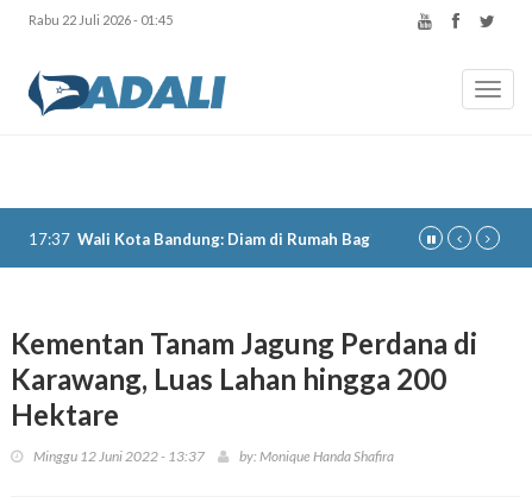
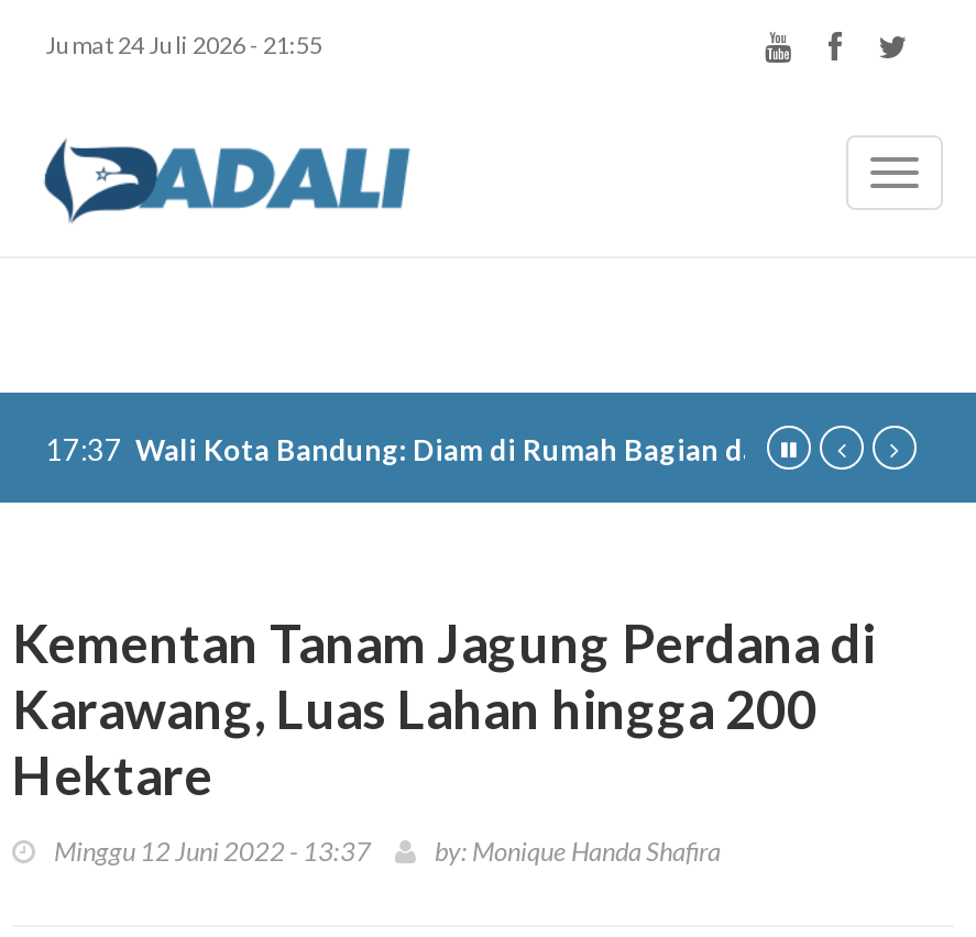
- Rabu 22 Juli 2026 - 01:45
+ Jumat 24 Juli 2026 - 21:55
